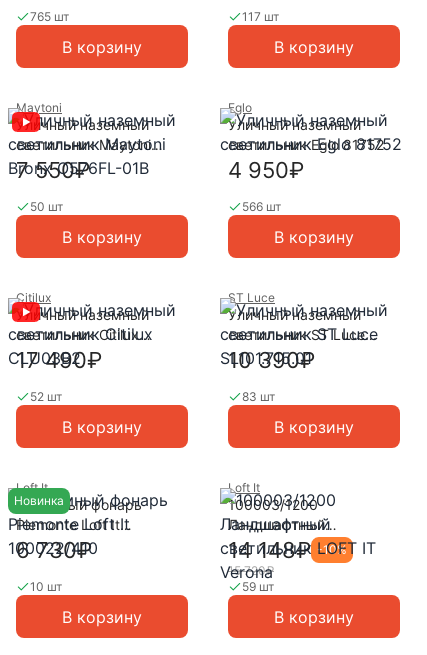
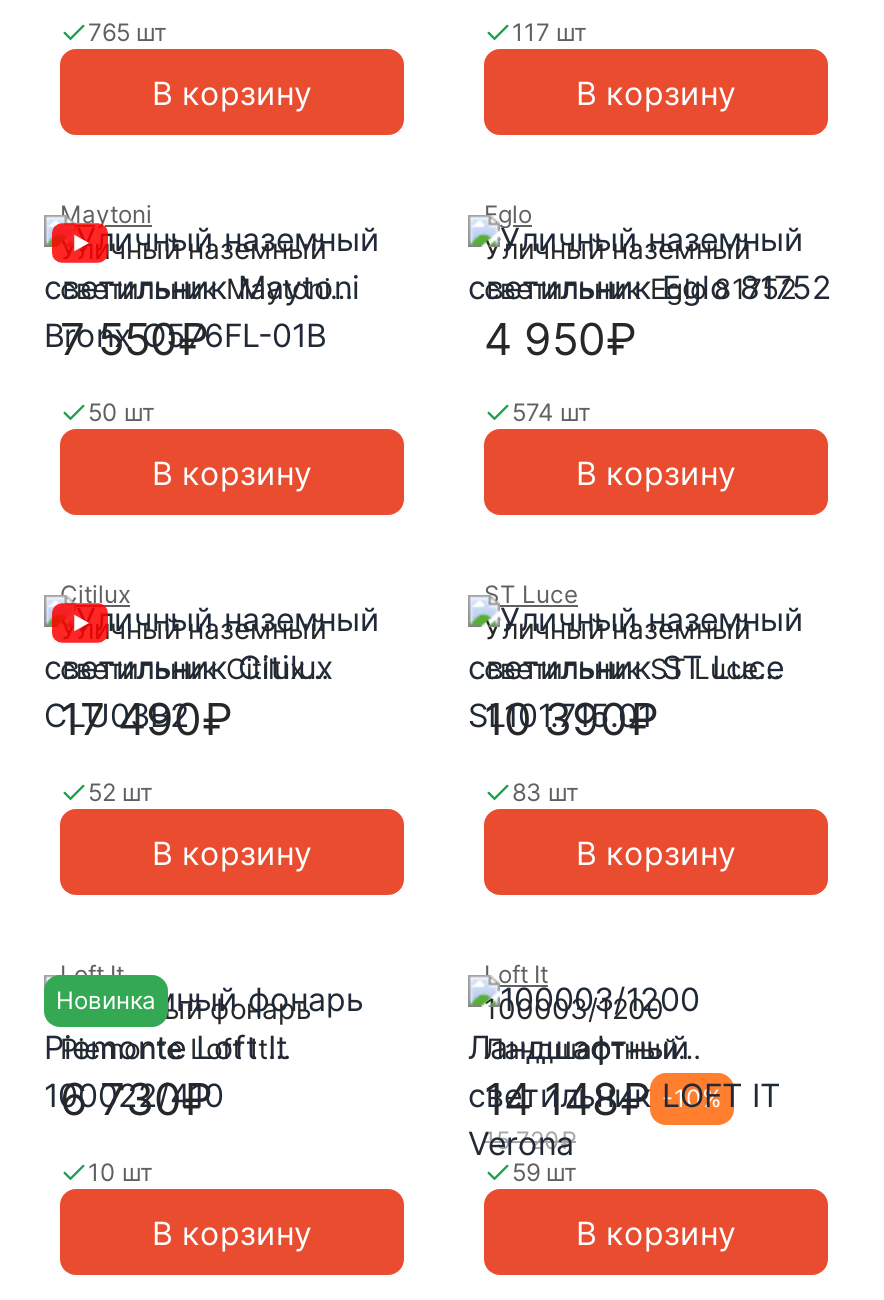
- 566 шт
+ 574 шт
